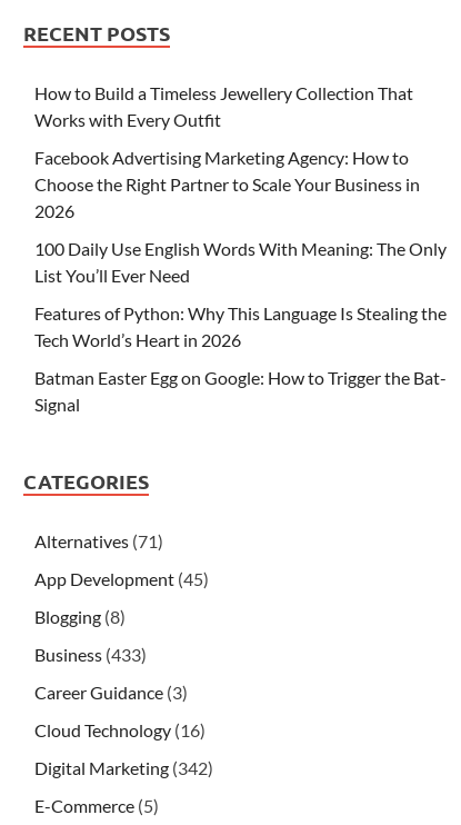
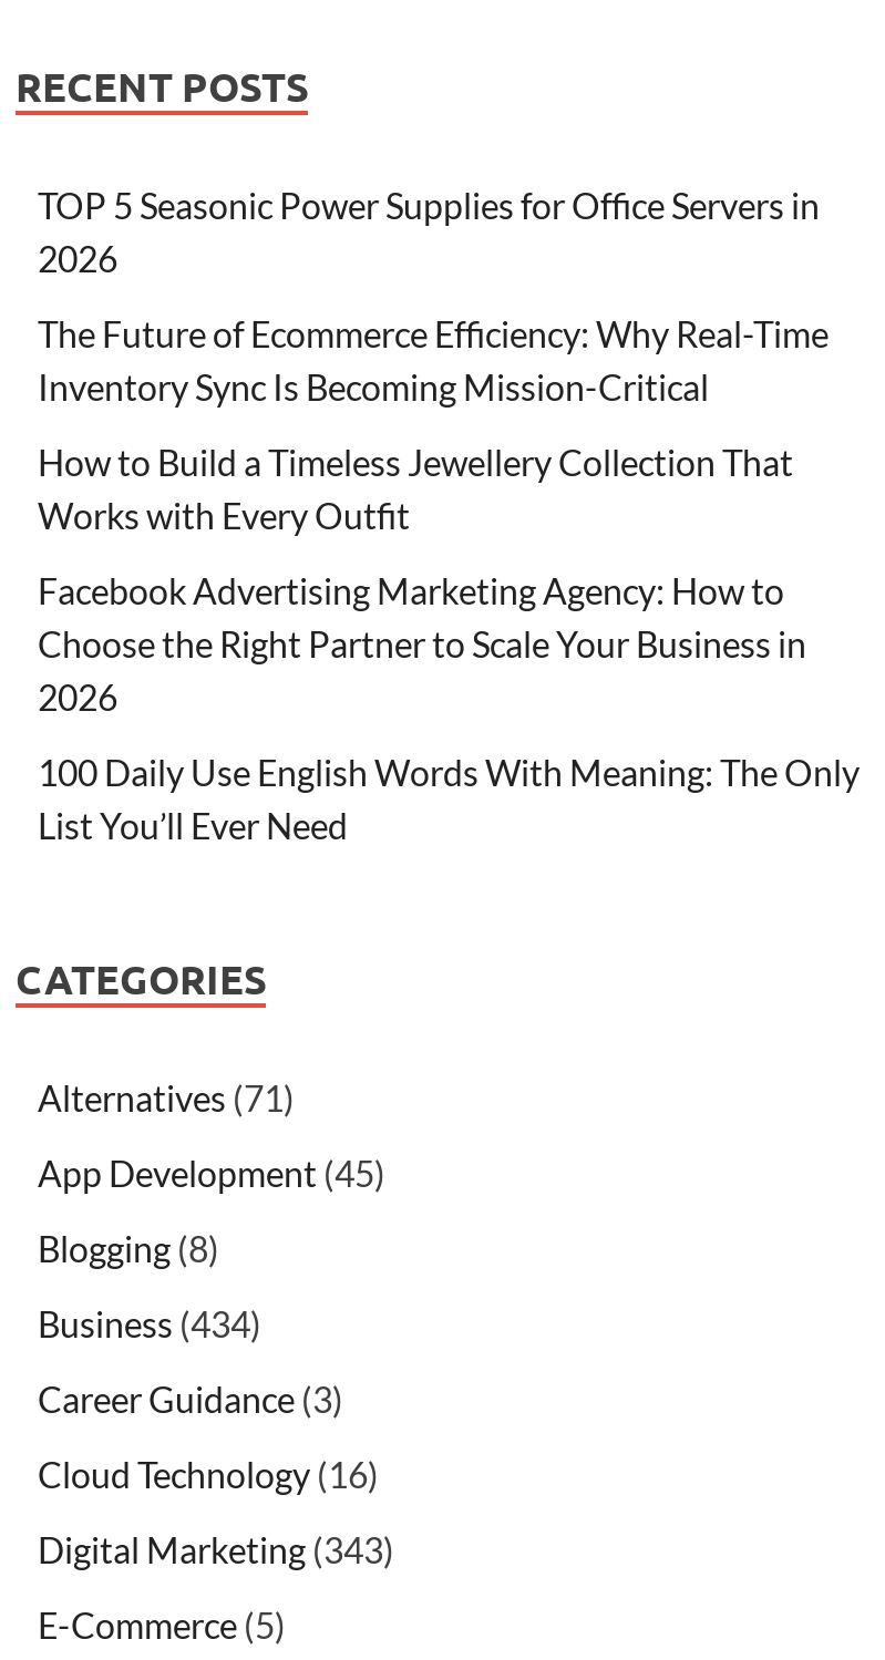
+ TOP 5 Seasonic Power Supplies for Office Servers in
+ 2026
+ The Future of Ecommerce Efficiency: Why Real-Time
+ Inventory Sync Is Becoming Mission-Critical

moved down: How to Build a Timeless Jewellery Collection That | Works with Every Outfit | Facebook Advertising Marketing Agency: How to | Choose the Right Partner to Scale Your Business in | 2026 | 100 Daily Use English Words With Meaning: The Only | List You’ll Ever Need

- Features of Python: Why This Language Is Stealing the
- Tech World’s Heart in 2026
- Batman Easter Egg on Google: How to Trigger the Bat-
- Signal

- Business (433)
+ Business (434)

- Digital Marketing (342)
+ Digital Marketing (343)
